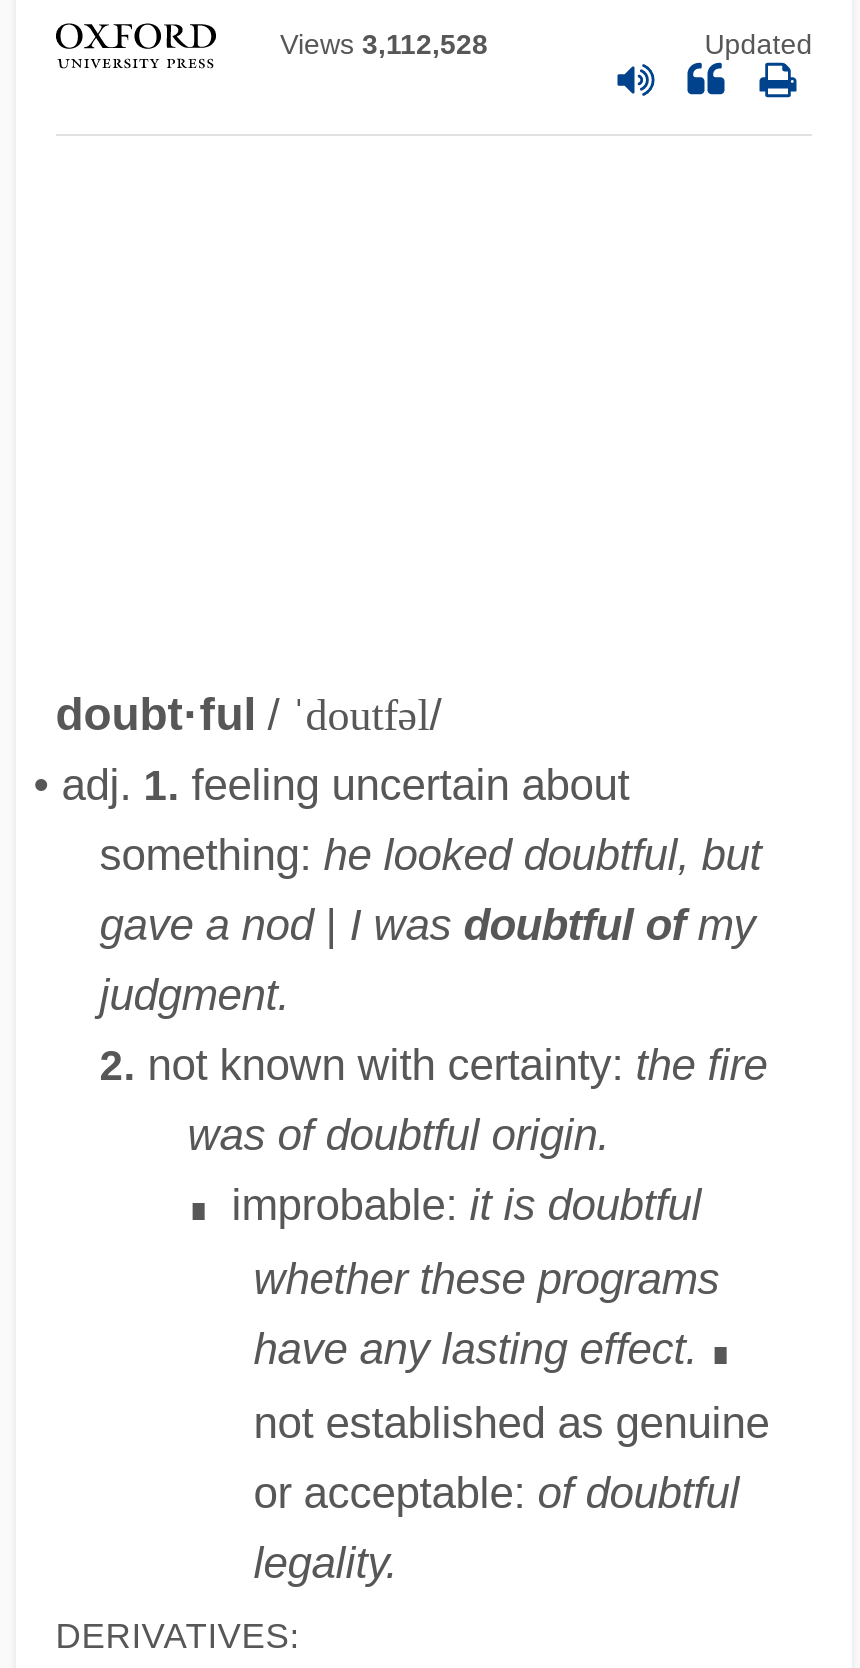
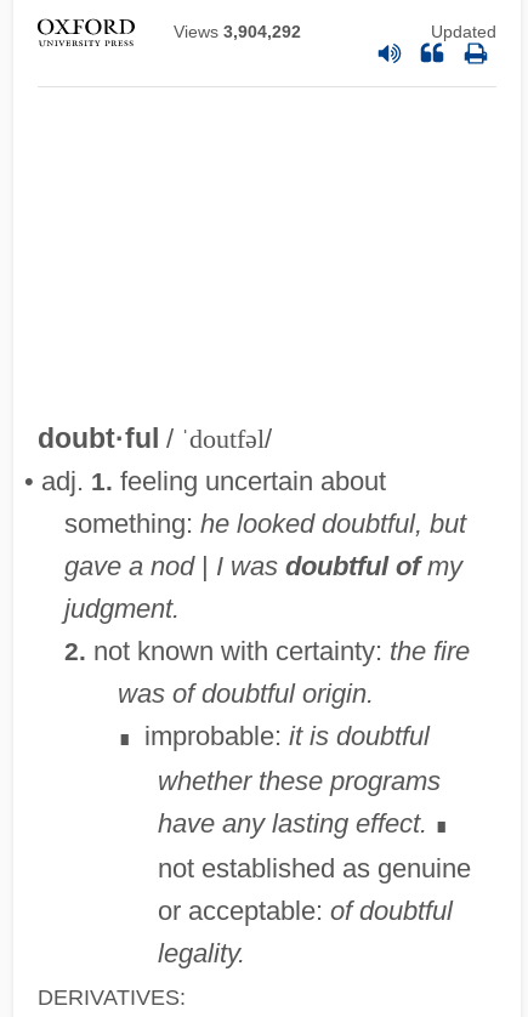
- Views 3,112,528
+ Views 3,904,292
